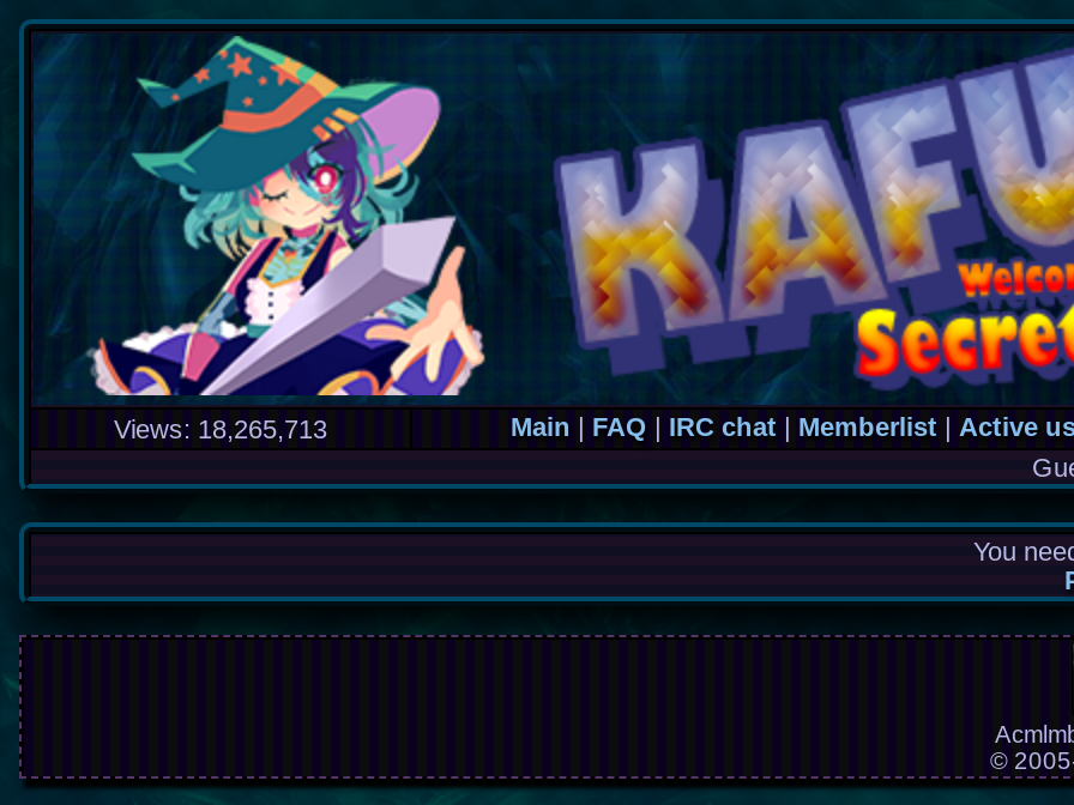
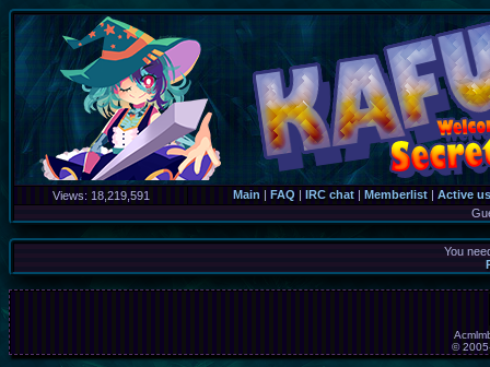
- Views: 18,265,713
+ Views: 18,219,591
